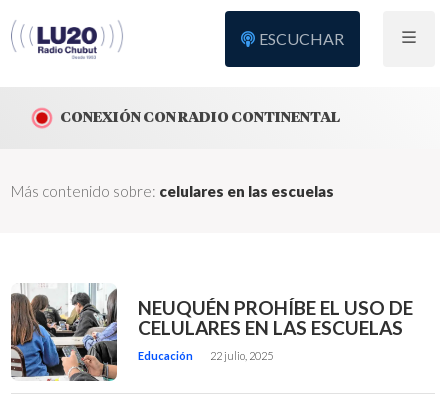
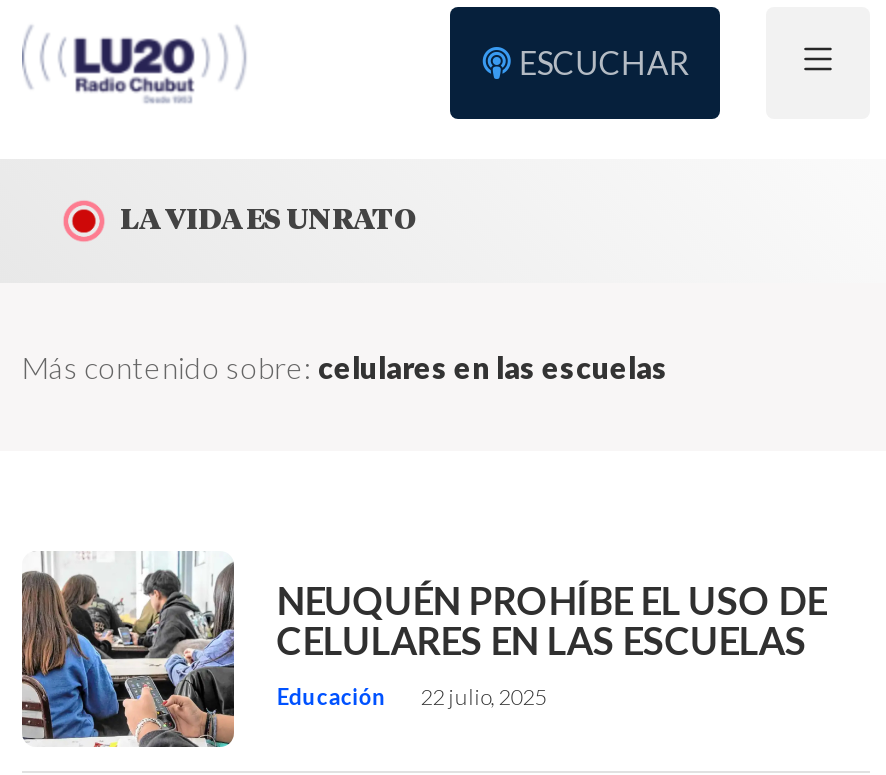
- CONEXIÓN CON RADIO CONTINENTAL
+ LA VIDA ES UN RATO
